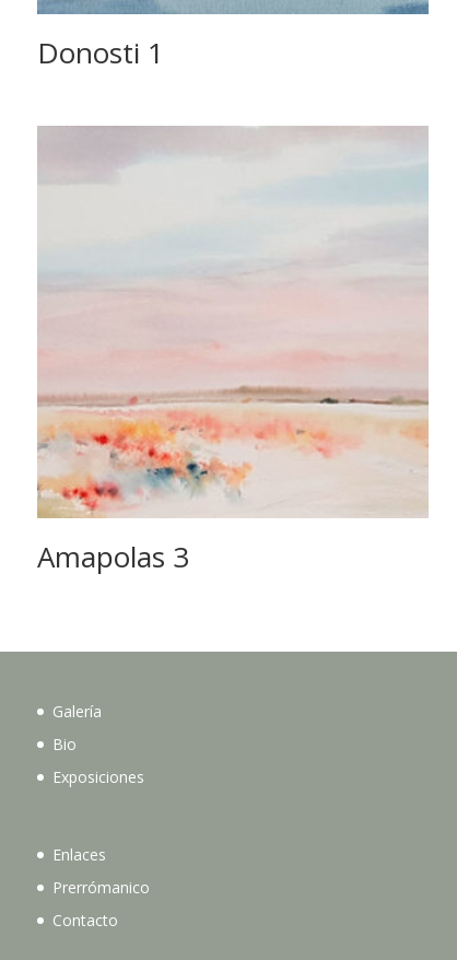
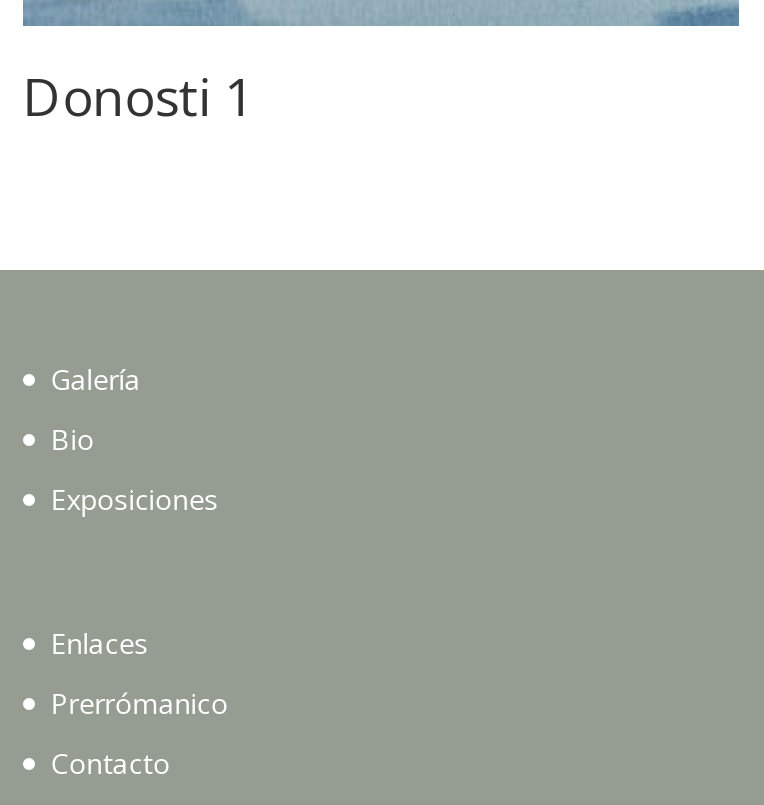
- [image]
- Amapolas 3
